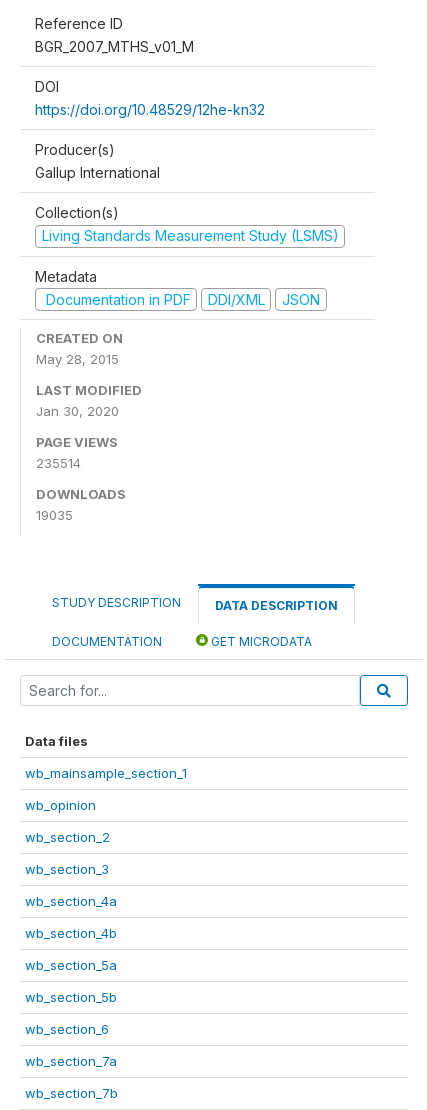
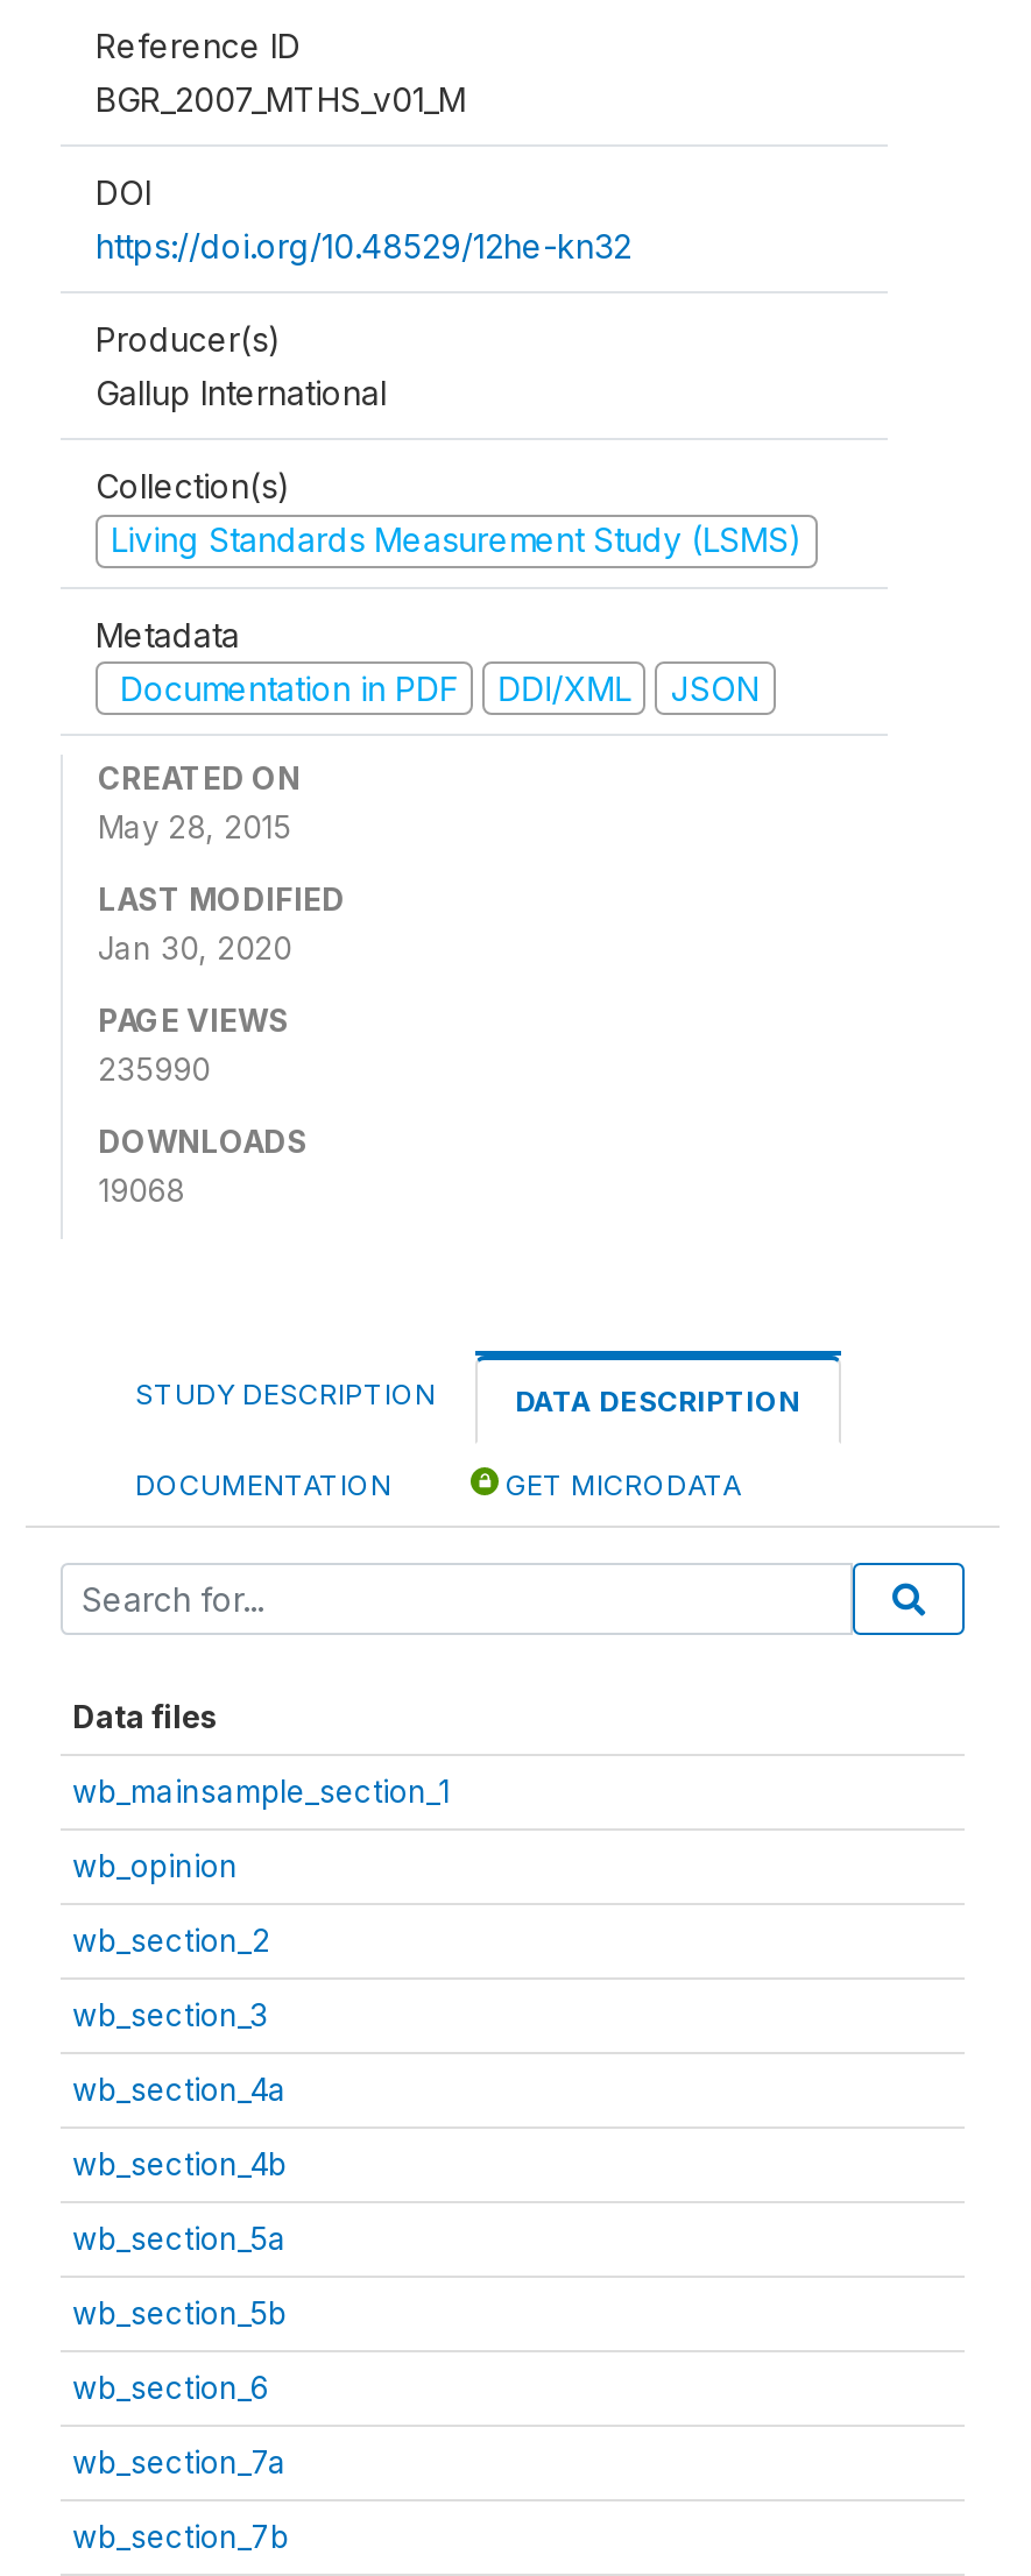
- 235514
+ 235990

- 19035
+ 19068
